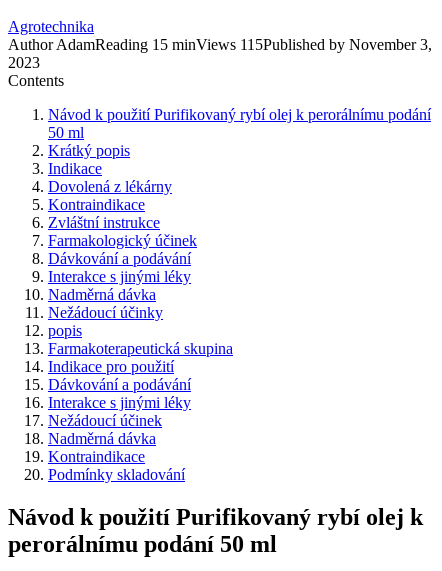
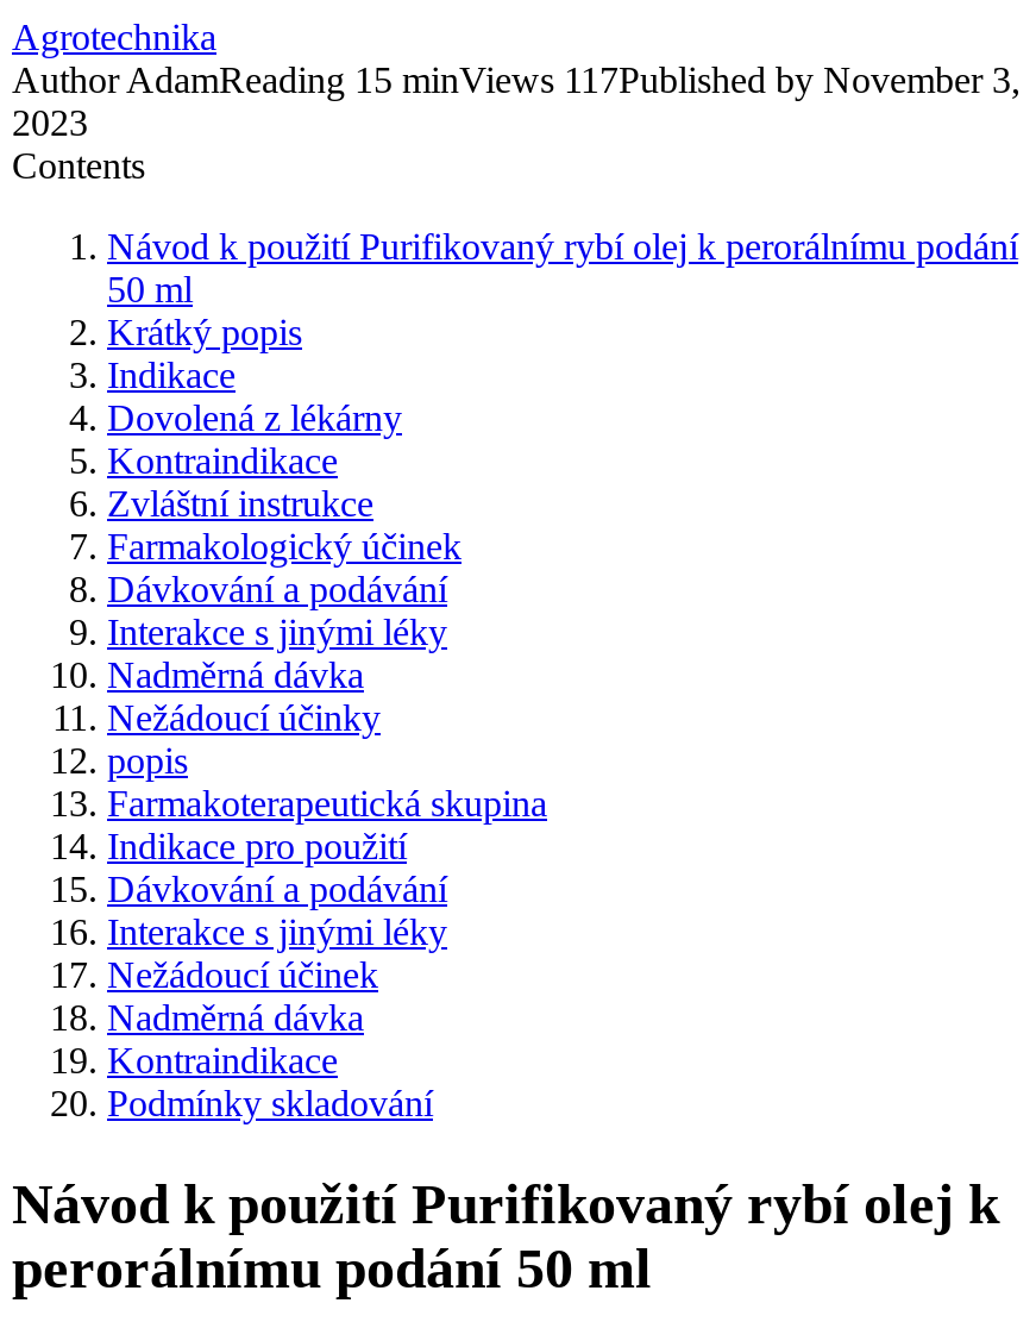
- Author AdamReading 15 minViews 115Published by November 3,
+ Author AdamReading 15 minViews 117Published by November 3,
